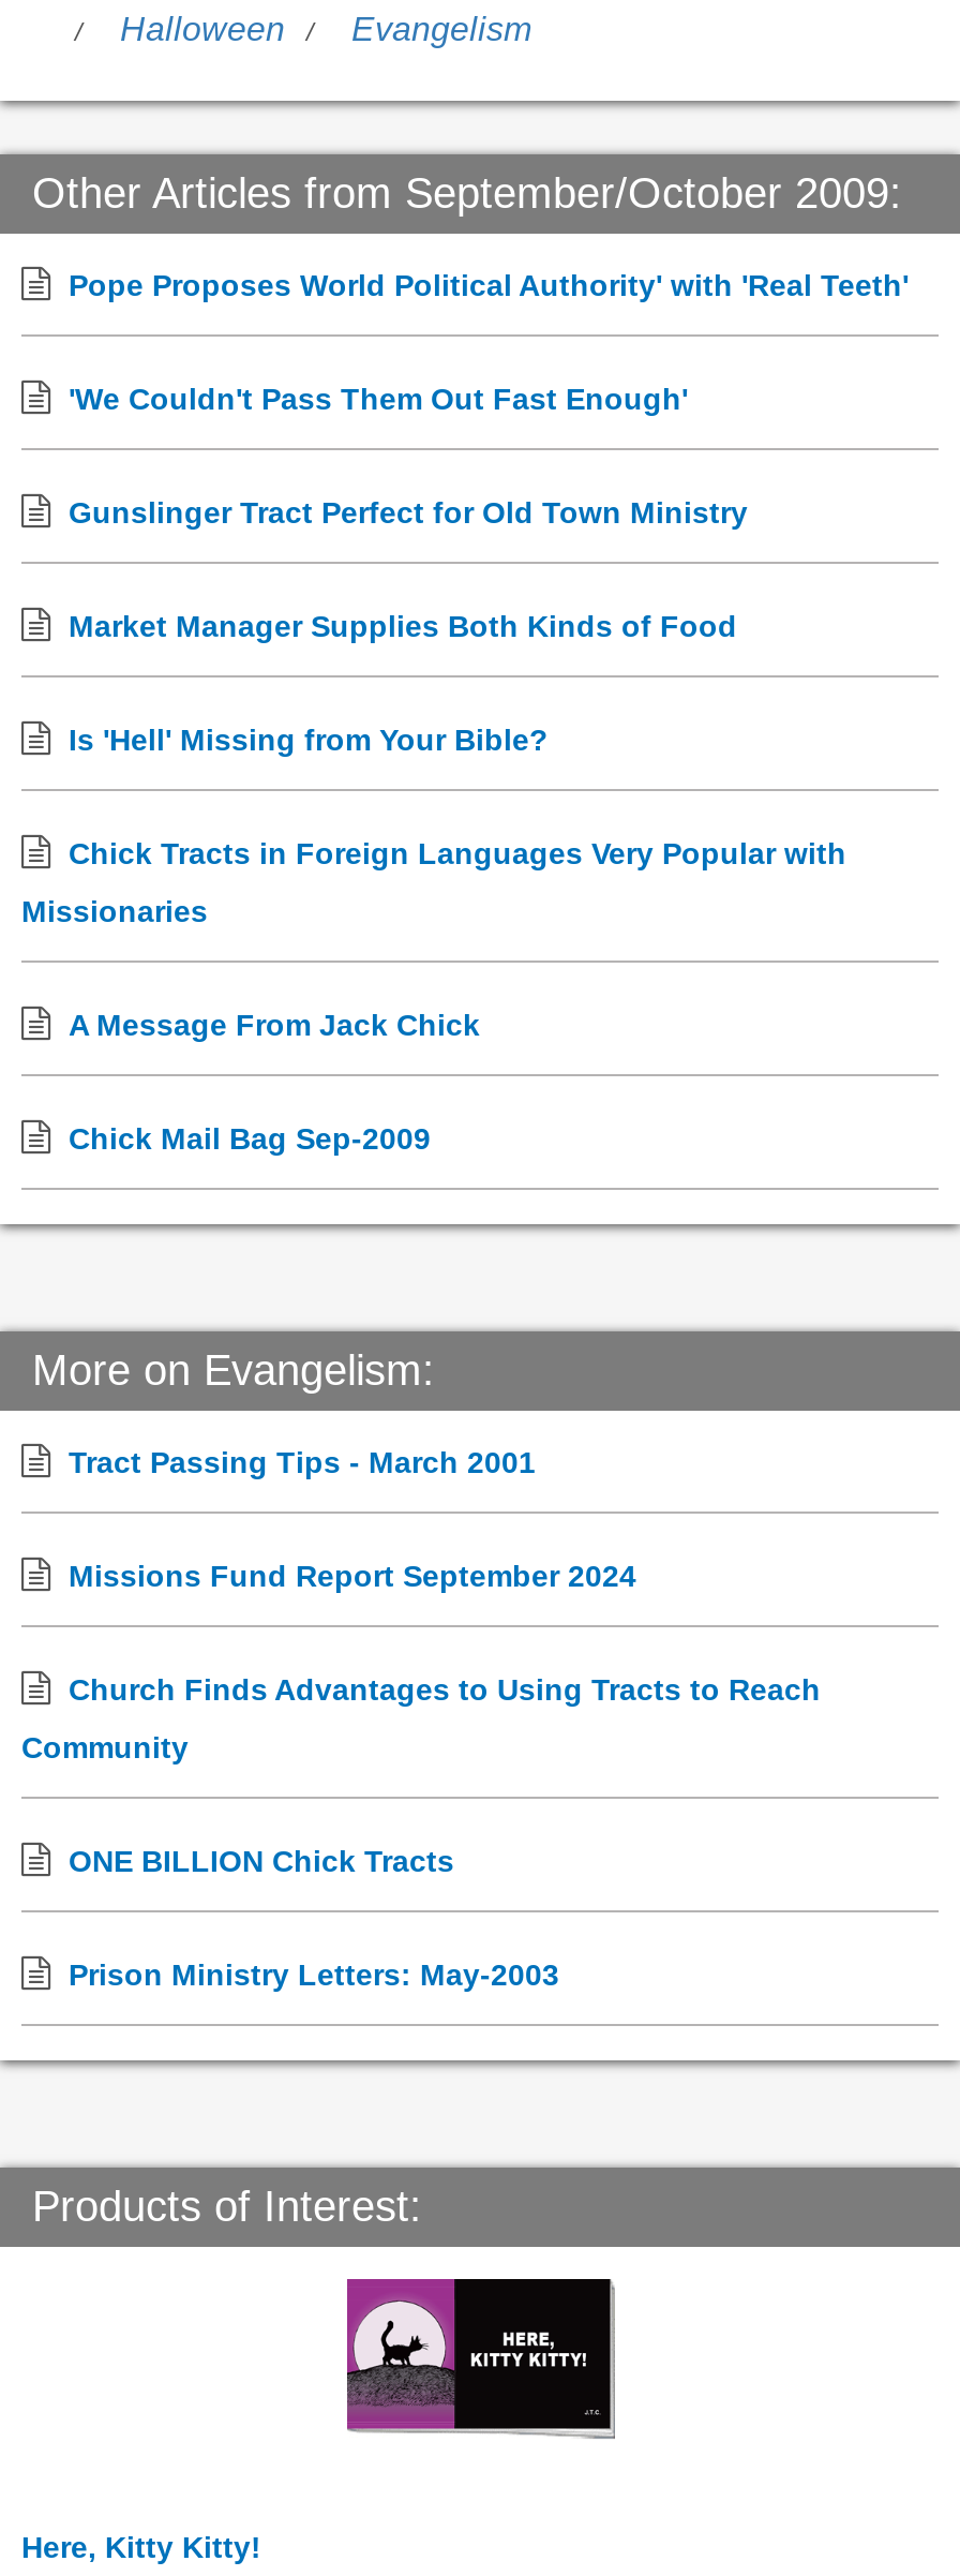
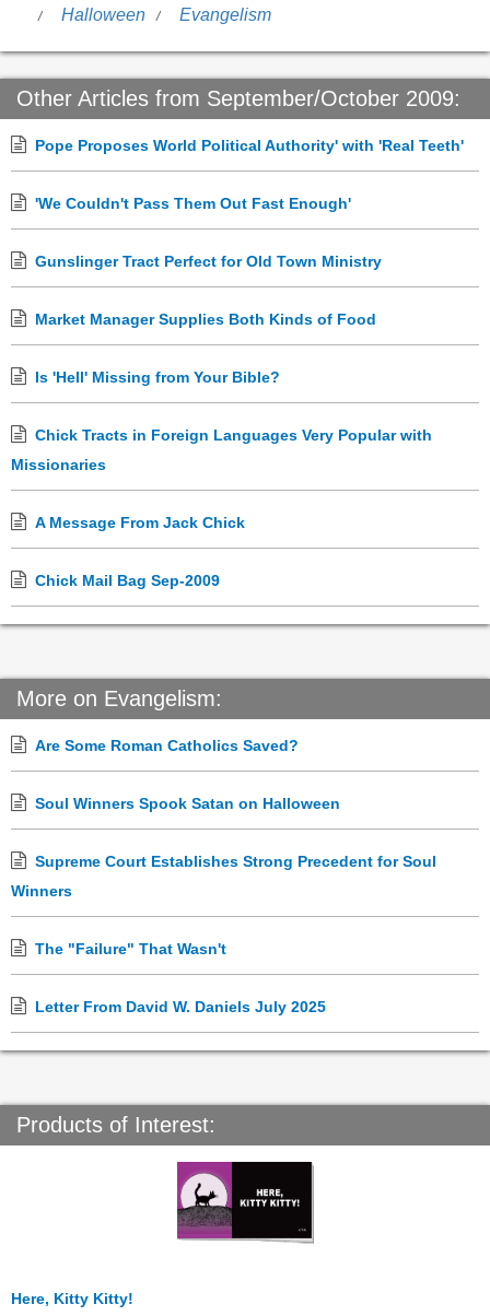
- Tract Passing Tips - March 2001
+ Are Some Roman Catholics Saved?

- Missions Fund Report September 2024
+ Soul Winners Spook Satan on Halloween

- Church Finds Advantages to Using Tracts to Reach
+ Supreme Court Establishes Strong Precedent for Soul

- Community
+ Winners

- ONE BILLION Chick Tracts
+ The "Failure" That Wasn't

- Prison Ministry Letters: May-2003
+ Letter From David W. Daniels July 2025
